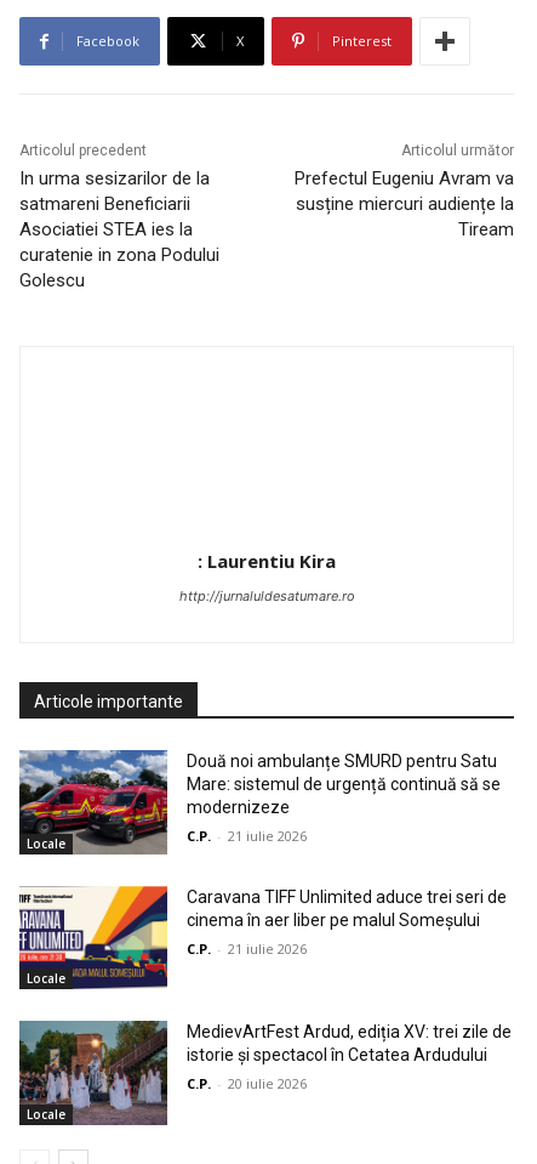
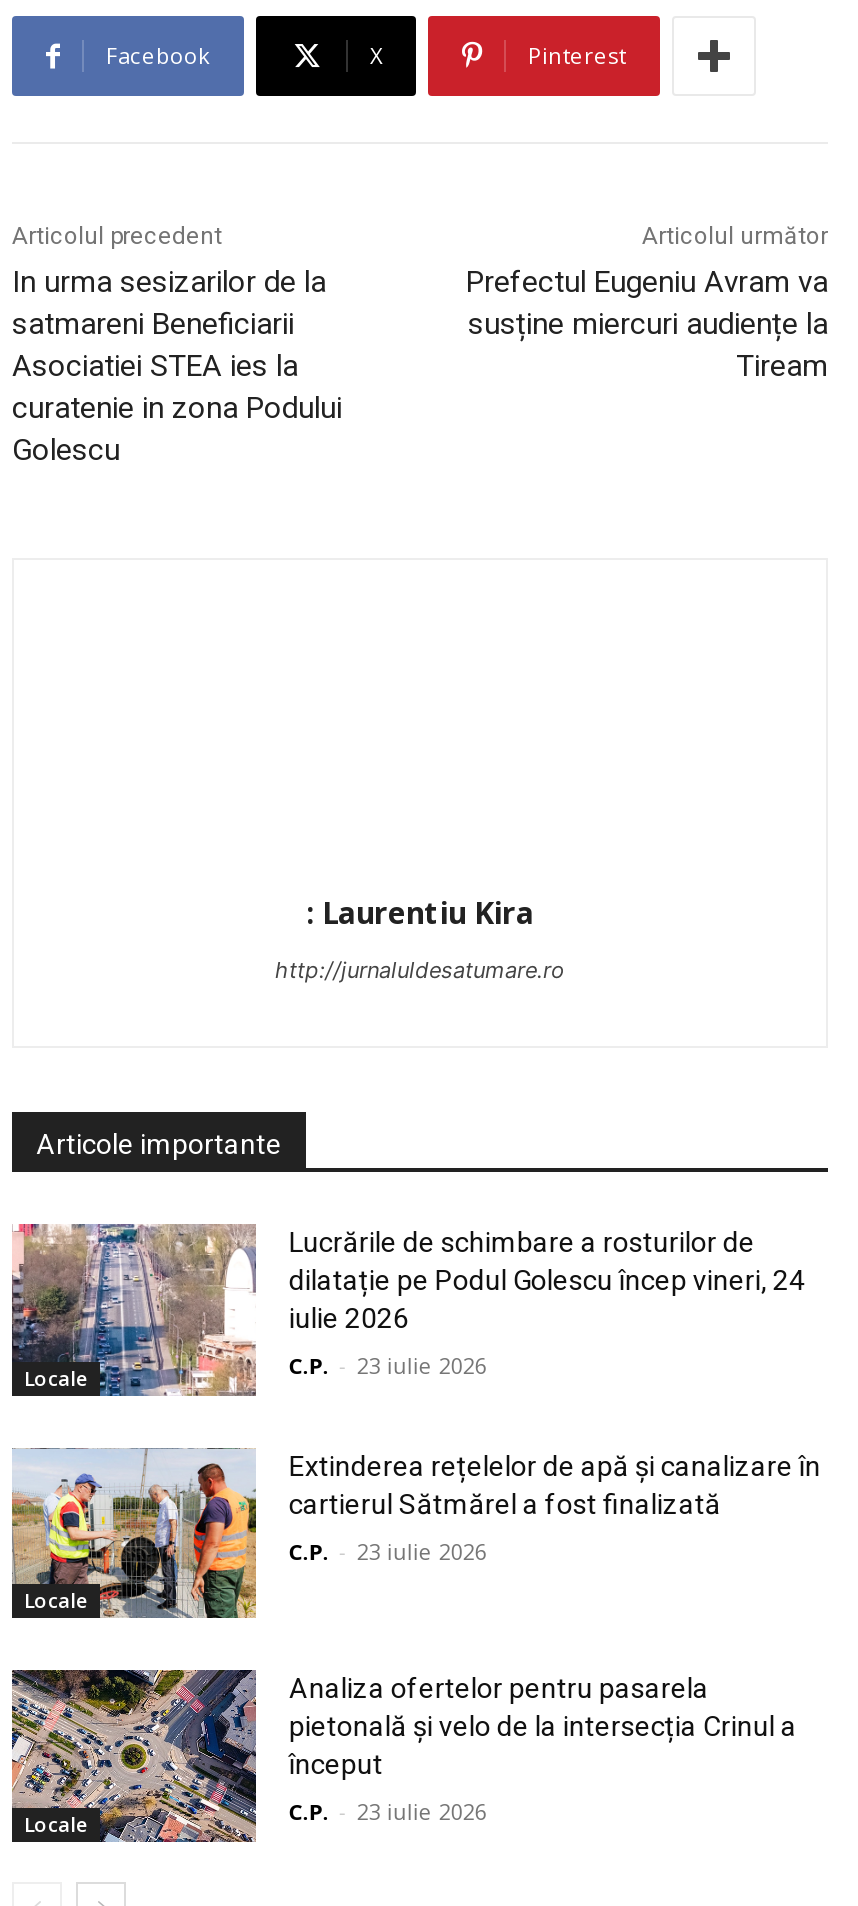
- [image]
- Două noi ambulanțe SMURD pentru Satu
- Mare: sistemul de urgență continuă să se
- modernizeze
+ [image]
+ Lucrările de schimbare a rosturilor de
+ dilatație pe Podul Golescu încep vineri, 24
+ iulie 2026

- C.P. - 21 iulie 2026
+ C.P. - 23 iulie 2026

- [image]
- Caravana TIFF Unlimited aduce trei seri de
- cinema în aer liber pe malul Someșului
+ [image]
+ Extinderea rețelelor de apă și canalizare în
+ cartierul Sătmărel a fost finalizată

- C.P. - 21 iulie 2026
+ C.P. - 23 iulie 2026

- [image]
- MedievArtFest Ardud, ediția XV: trei zile de
- istorie și spectacol în Cetatea Ardudului
+ [image]
+ Analiza ofertelor pentru pasarela
+ pietonală și velo de la intersecția Crinul a
+ început

- C.P. - 20 iulie 2026
+ C.P. - 23 iulie 2026
